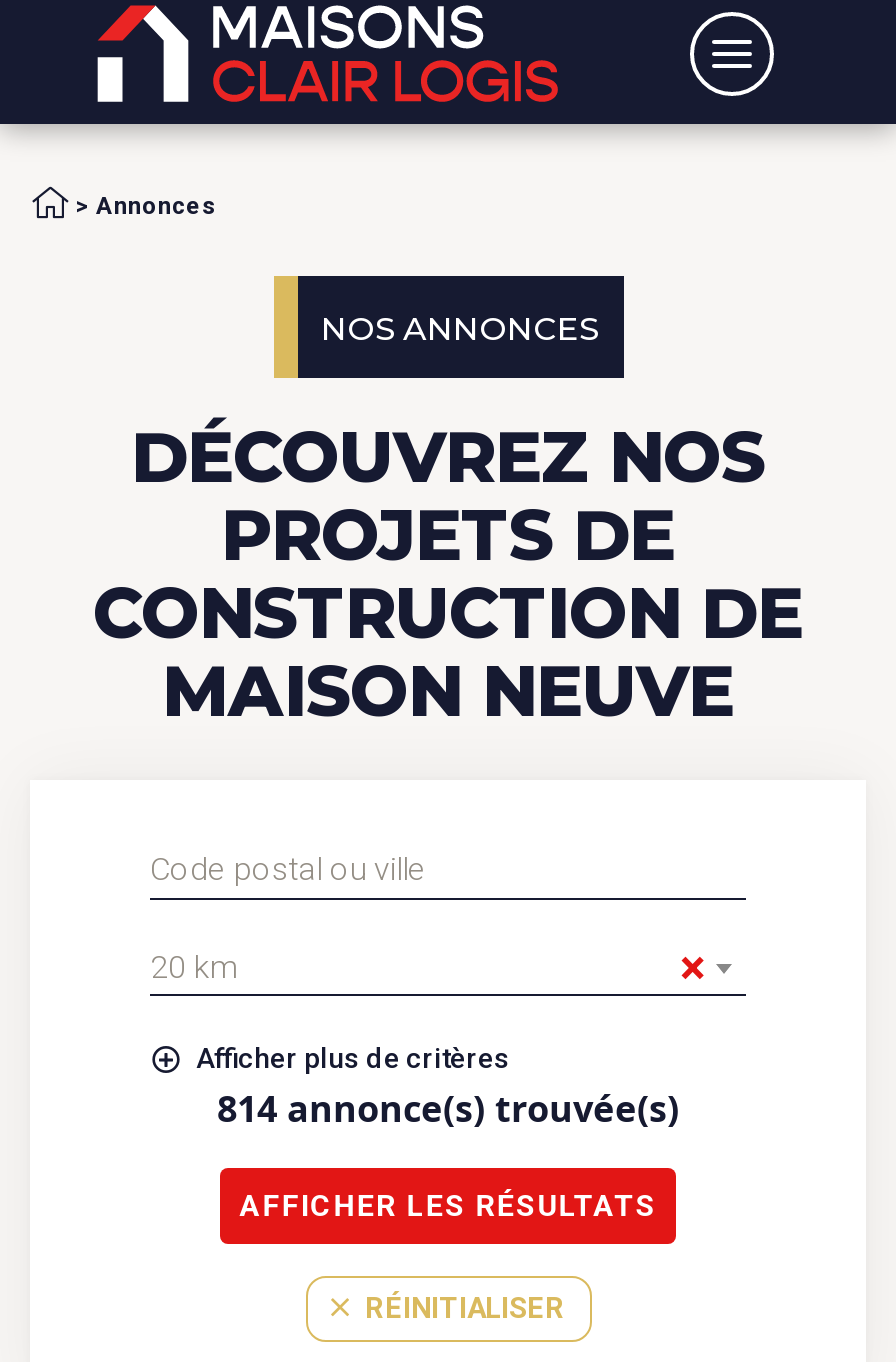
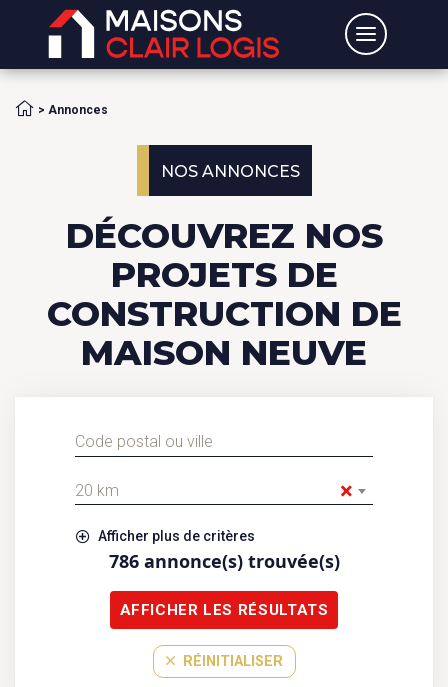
- 814 annonce(s) trouvée(s)
+ 786 annonce(s) trouvée(s)
